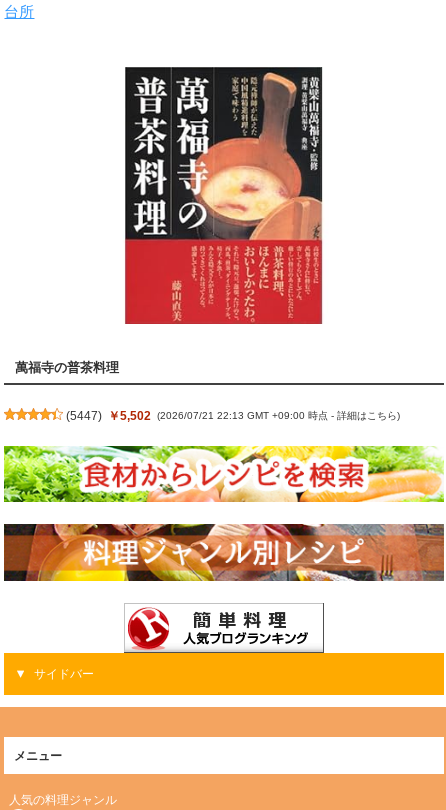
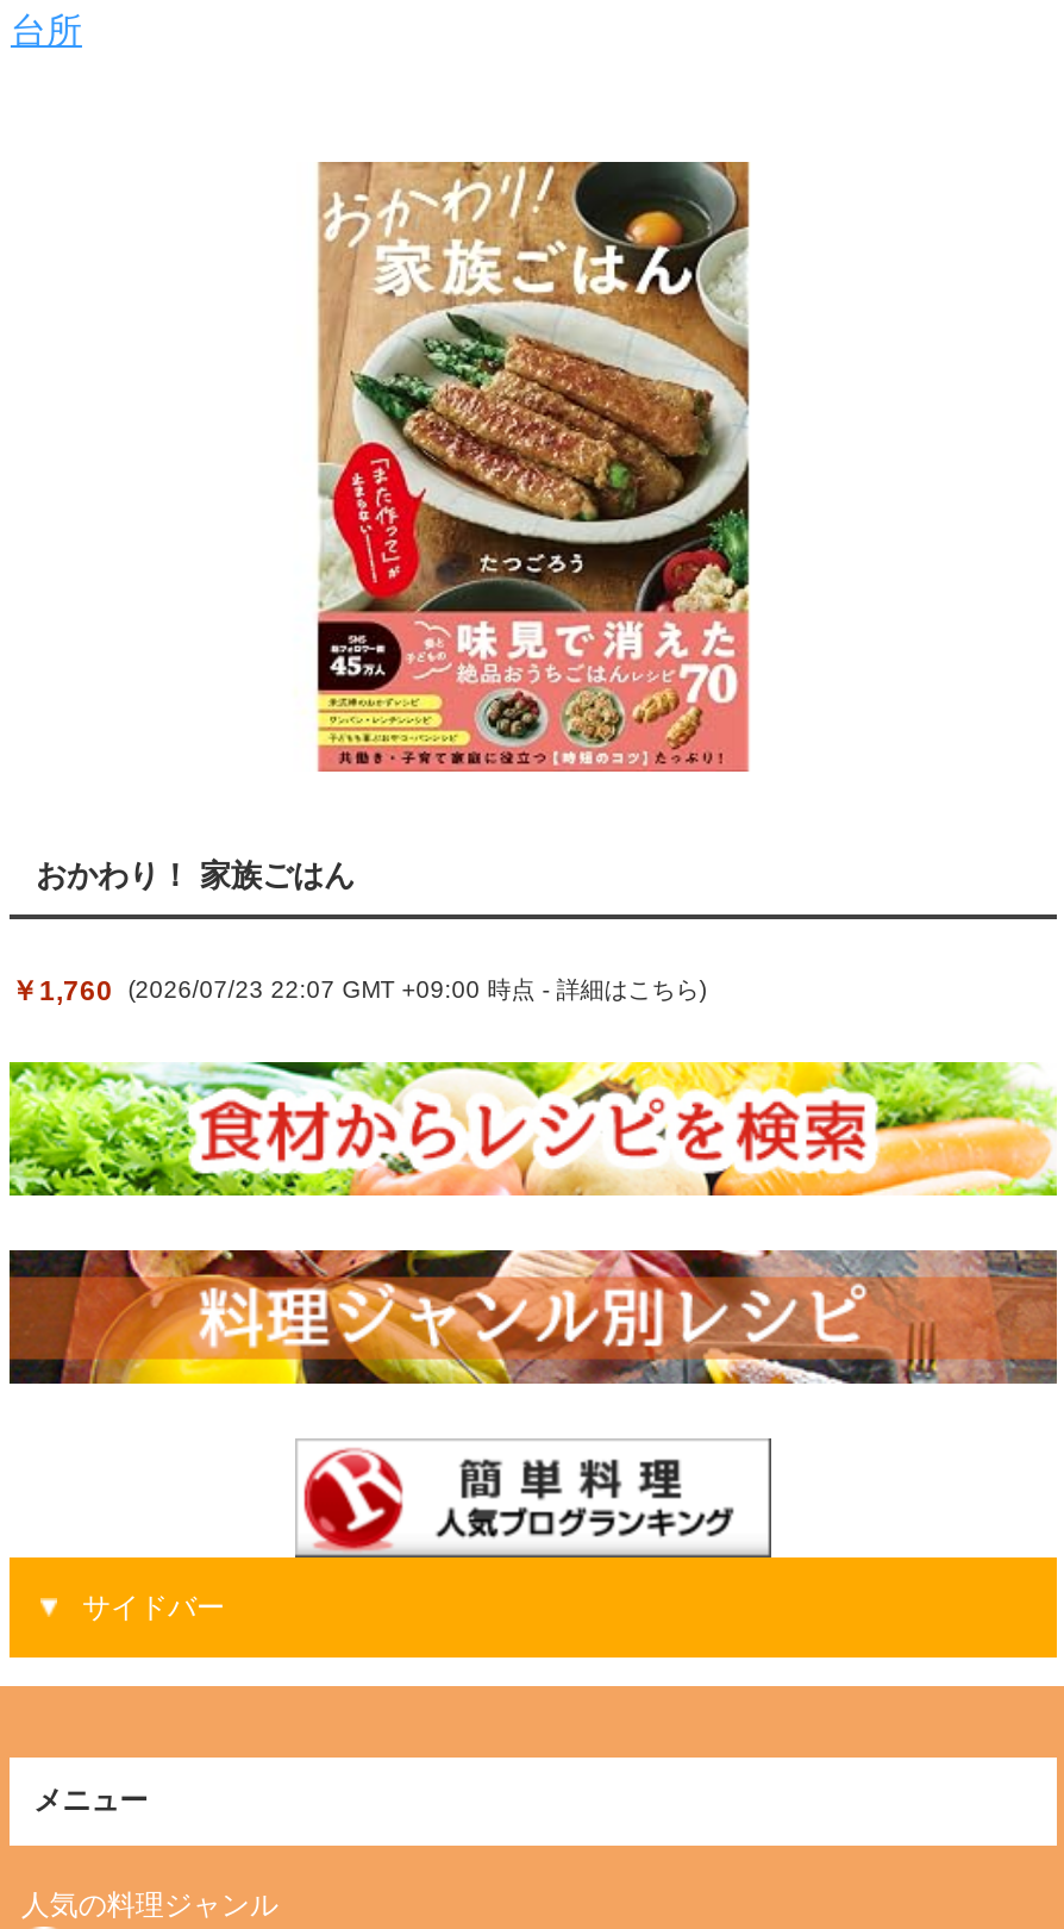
- [image]
- 萬福寺の普茶料理
+ [image]
+ おかわり！ 家族ごはん

- (5447) ￥5,502 (2026/07/21 22:13 GMT +09:00 時点 -詳細はこちら)
+ ￥1,760 (2026/07/23 22:07 GMT +09:00 時点 -詳細はこちら)
